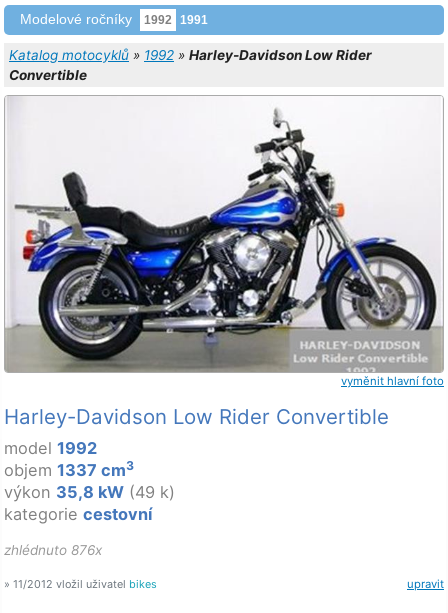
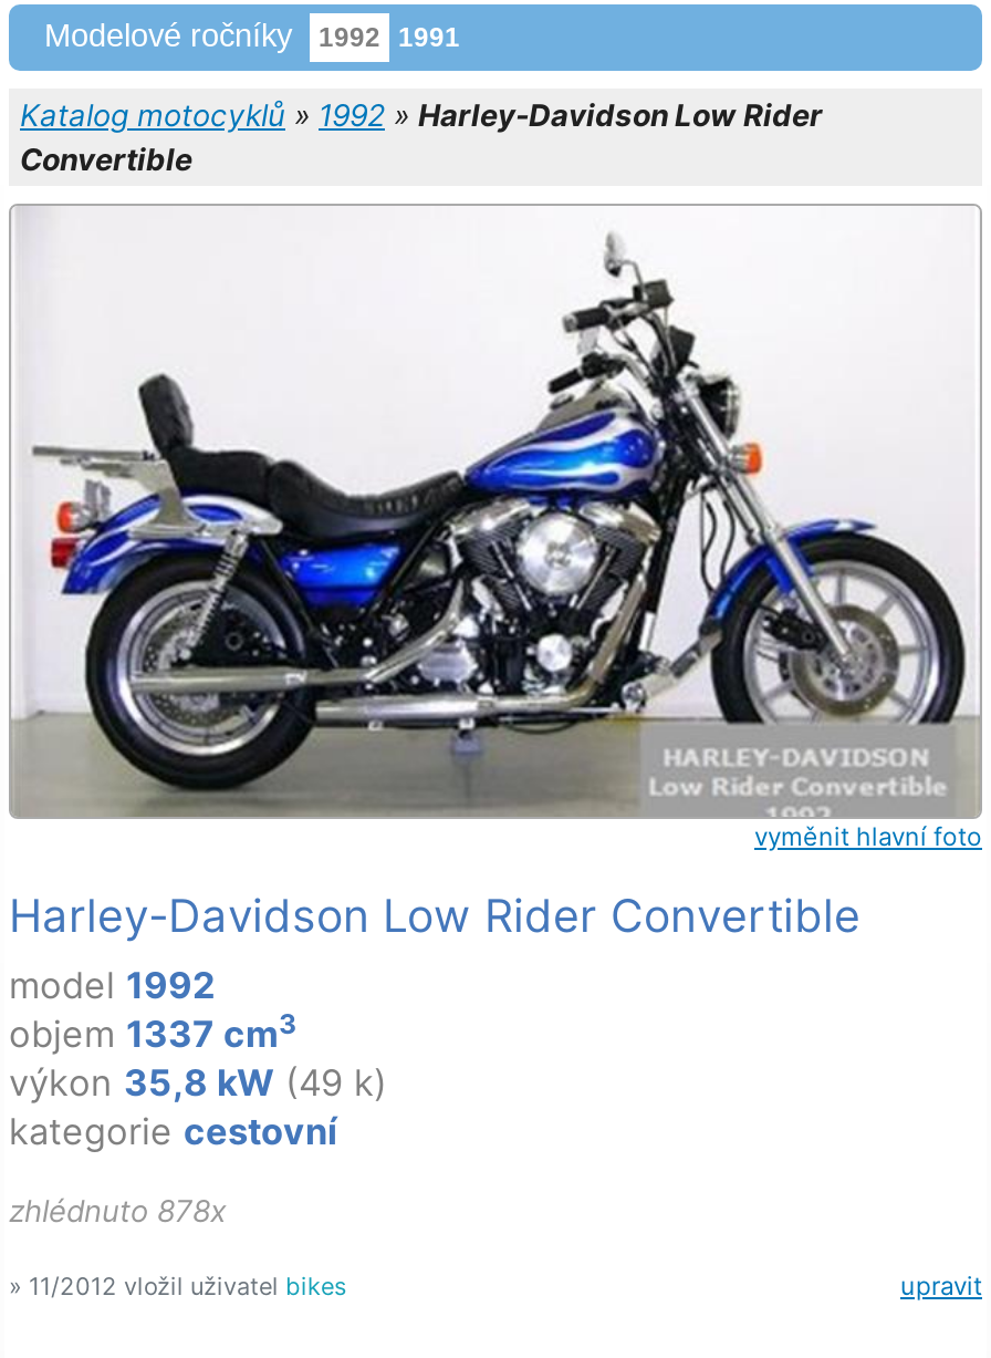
- zhlédnuto 876x
+ zhlédnuto 878x
